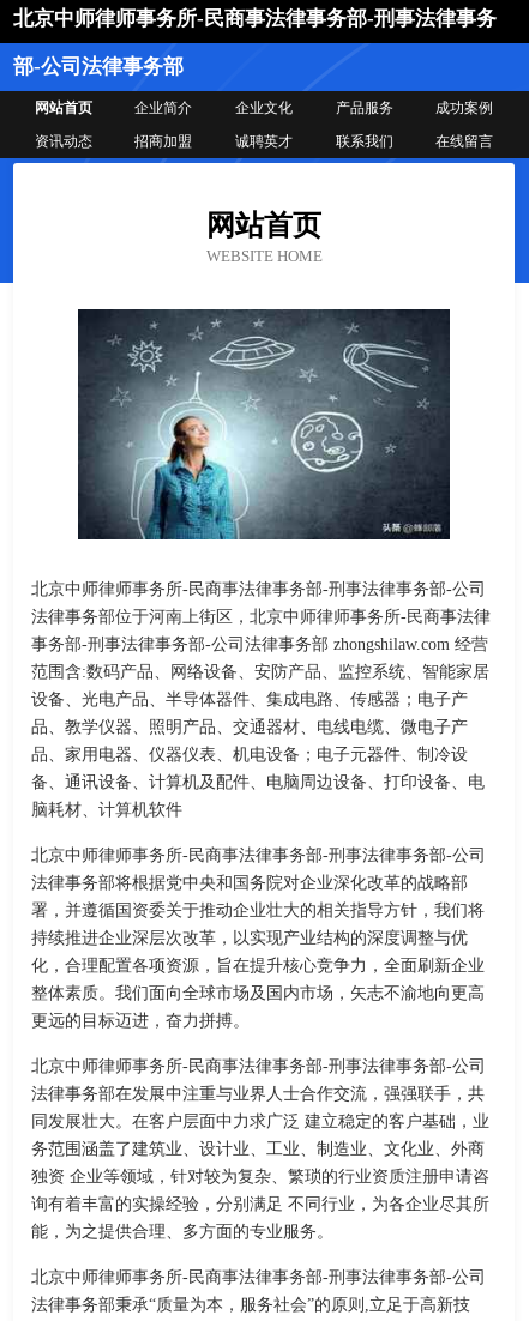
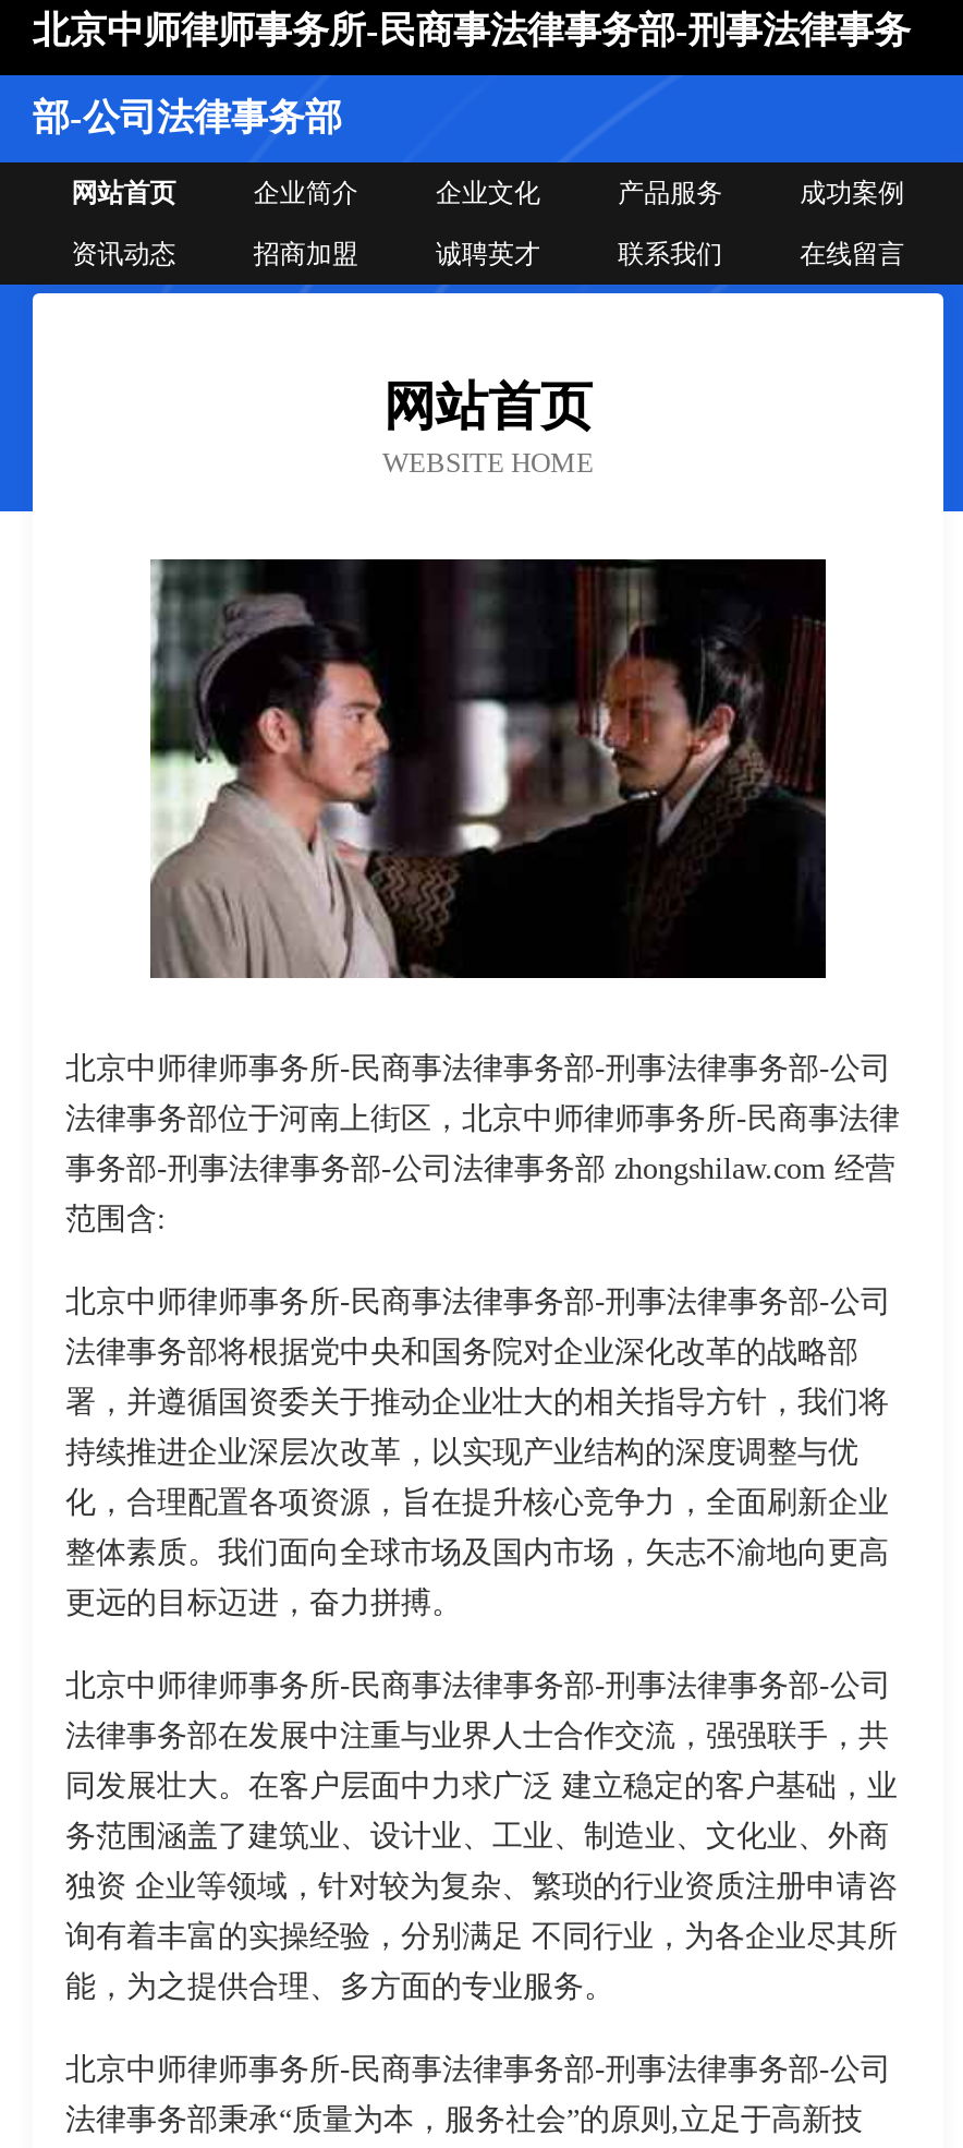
- [image]
+ [image]

- 范围含:数码产品、网络设备、安防产品、监控系统、智能家居
- 设备、光电产品、半导体器件、集成电路、传感器；电子产
- 品、教学仪器、照明产品、交通器材、电线电缆、微电子产
- 品、家用电器、仪器仪表、机电设备；电子元器件、制冷设
- 备、通讯设备、计算机及配件、电脑周边设备、打印设备、电
- 脑耗材、计算机软件
+ 范围含:
